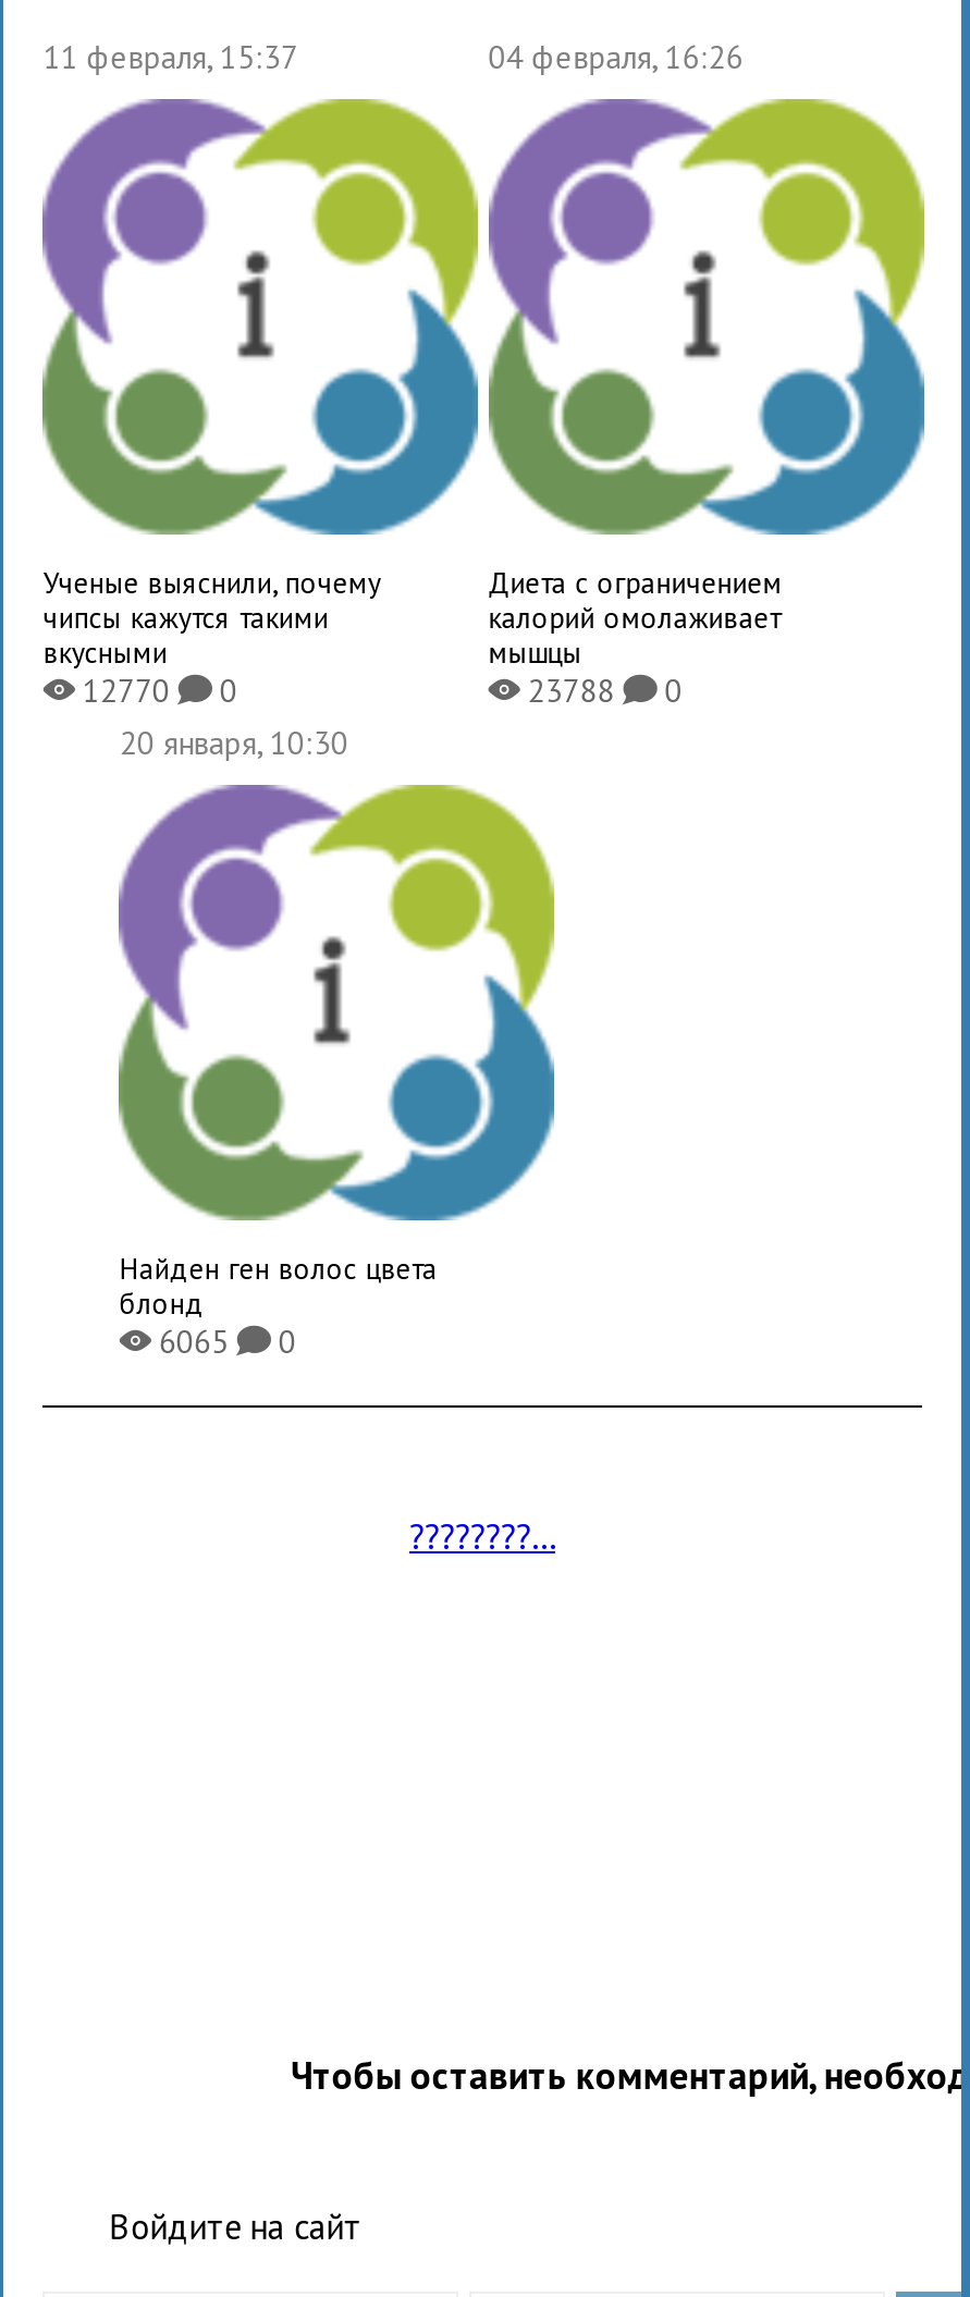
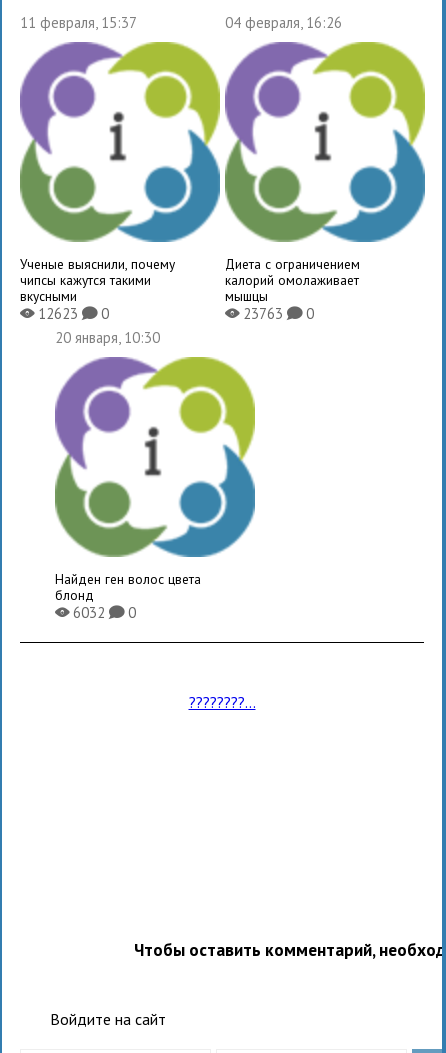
- X12770 K 0
+ X12623 K 0

- X 23788 K 0
+ X 23763 K 0

- X 6065 K 0
+ X 6032 K 0
